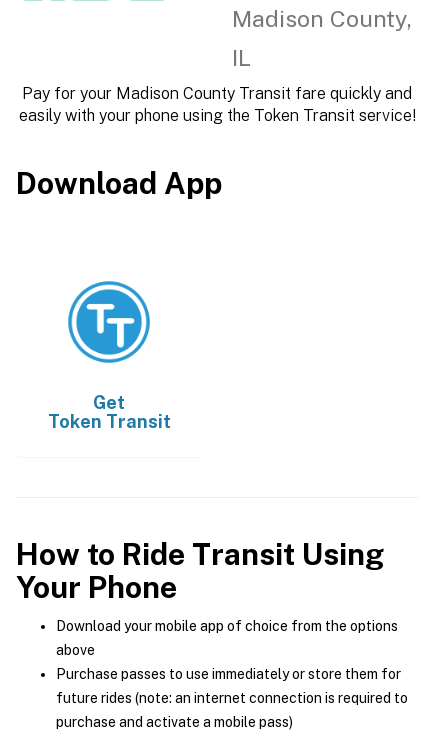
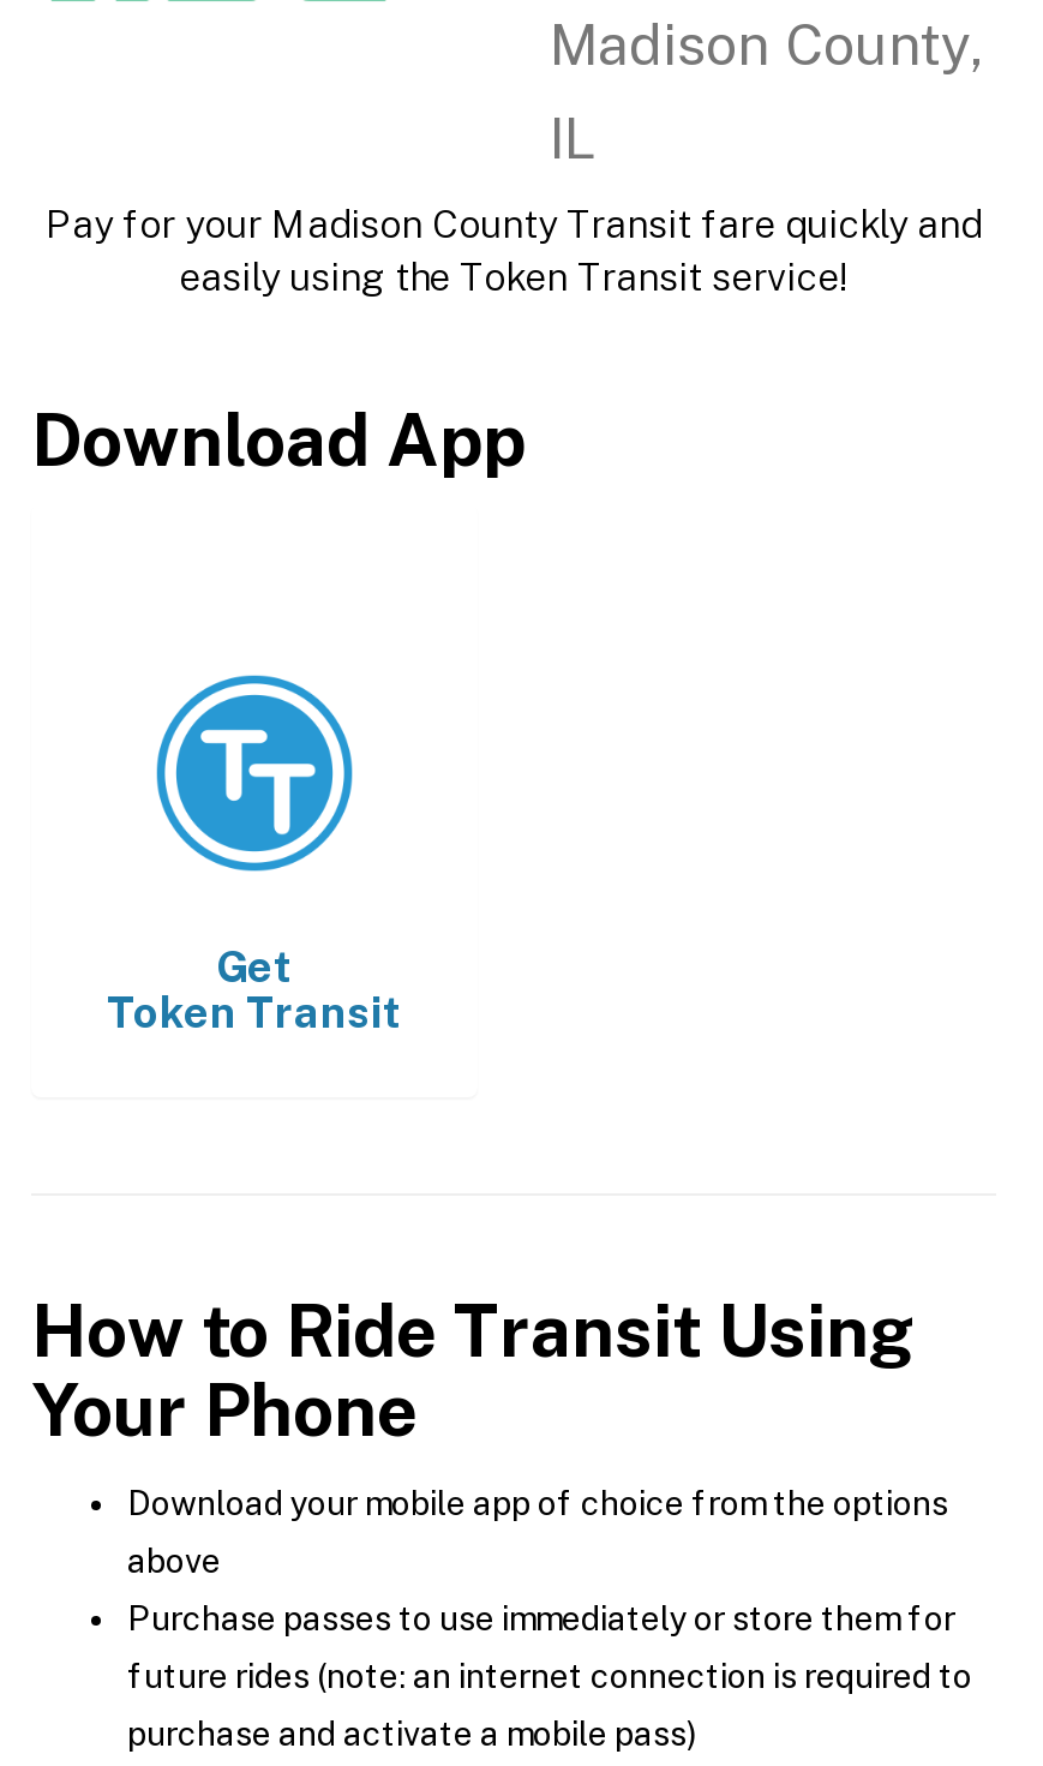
- easily with your phone using the Token Transit service!
+ easily using the Token Transit service!
